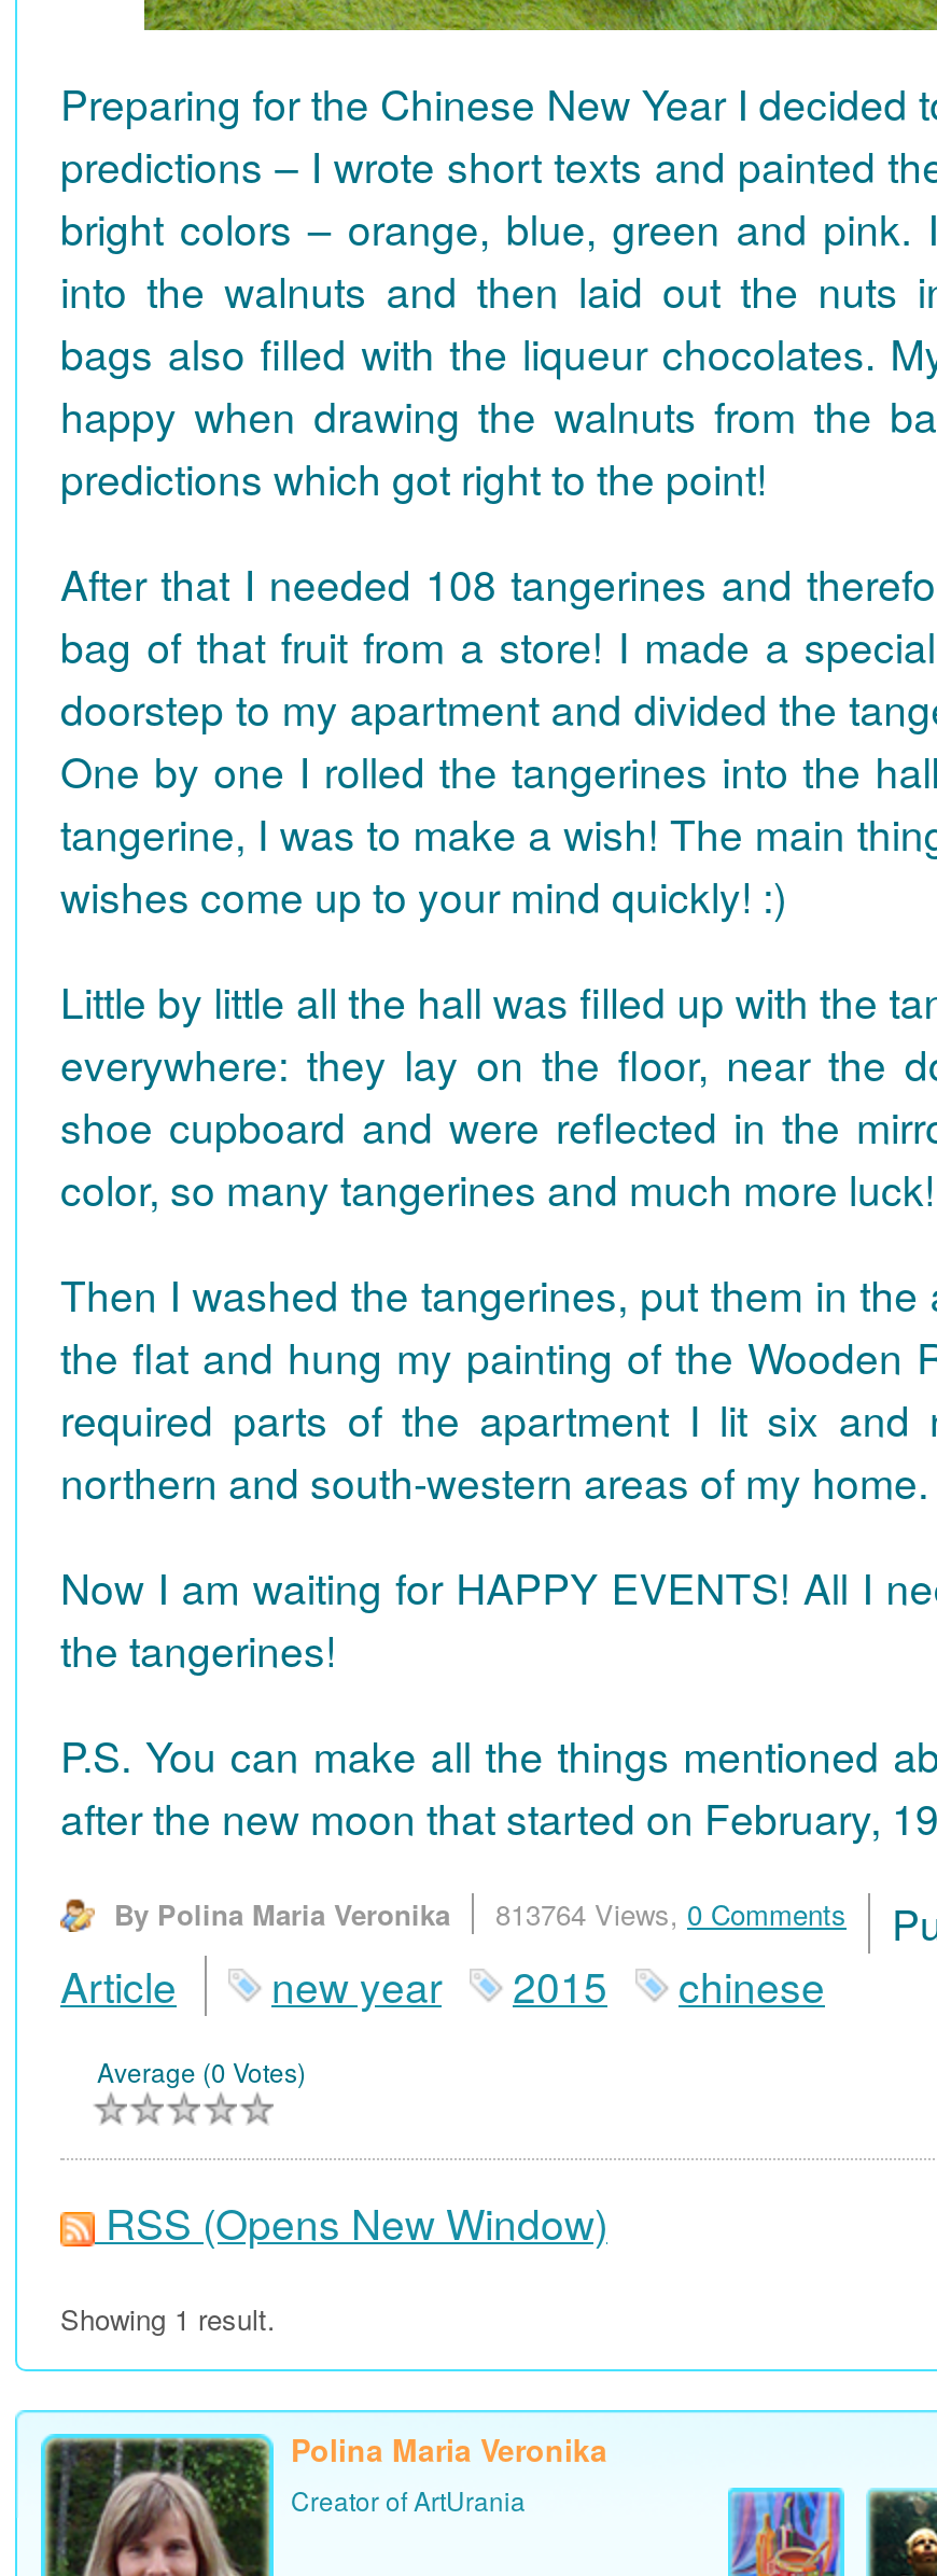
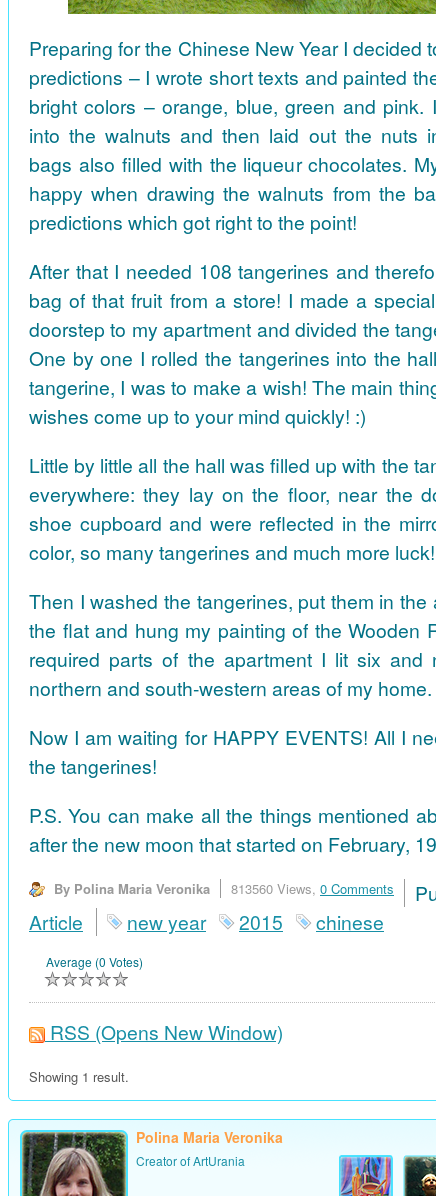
- 813764 Views, 0 Comments
+ 813560 Views, 0 Comments
